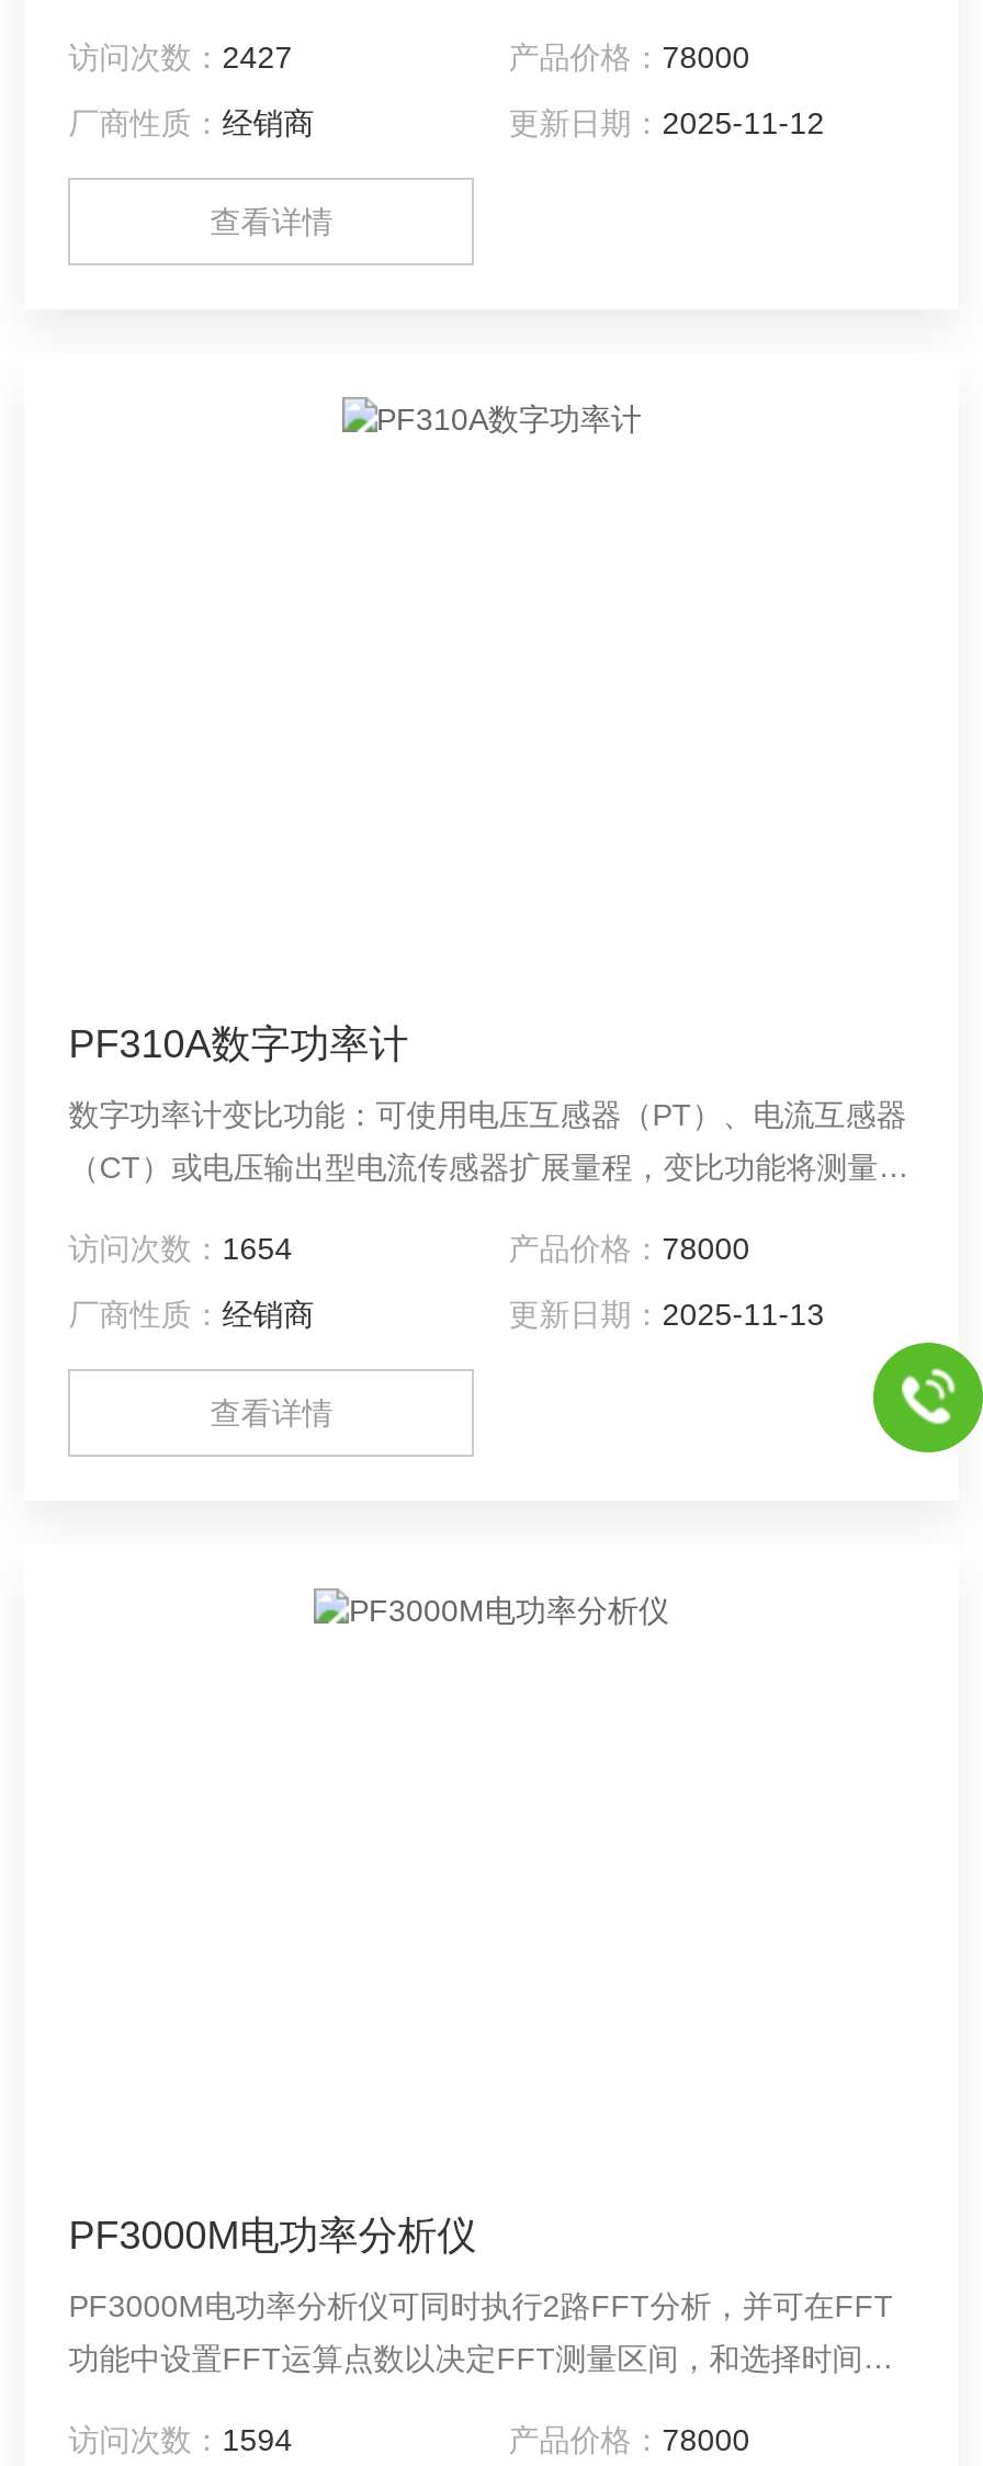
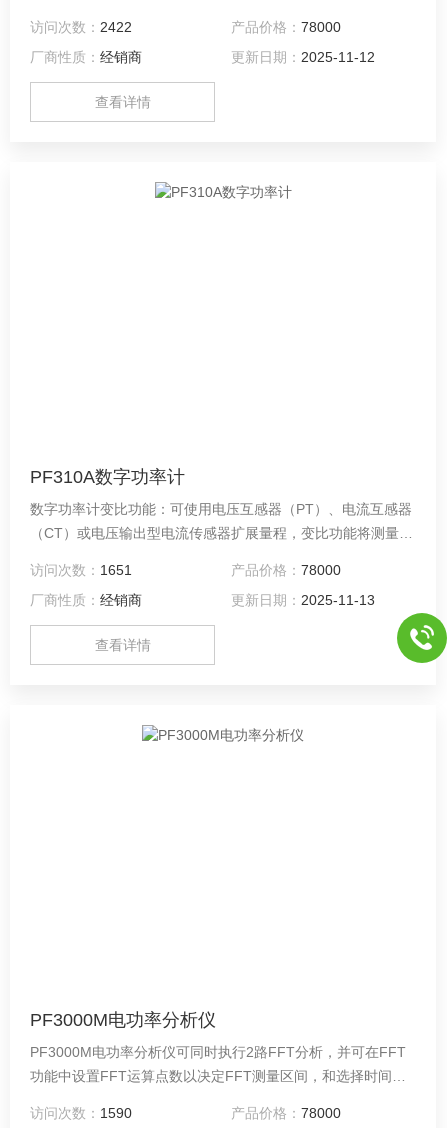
- 访问次数：2427
+ 访问次数：2422

- 访问次数：1654
+ 访问次数：1651

- 访问次数：1594
+ 访问次数：1590
